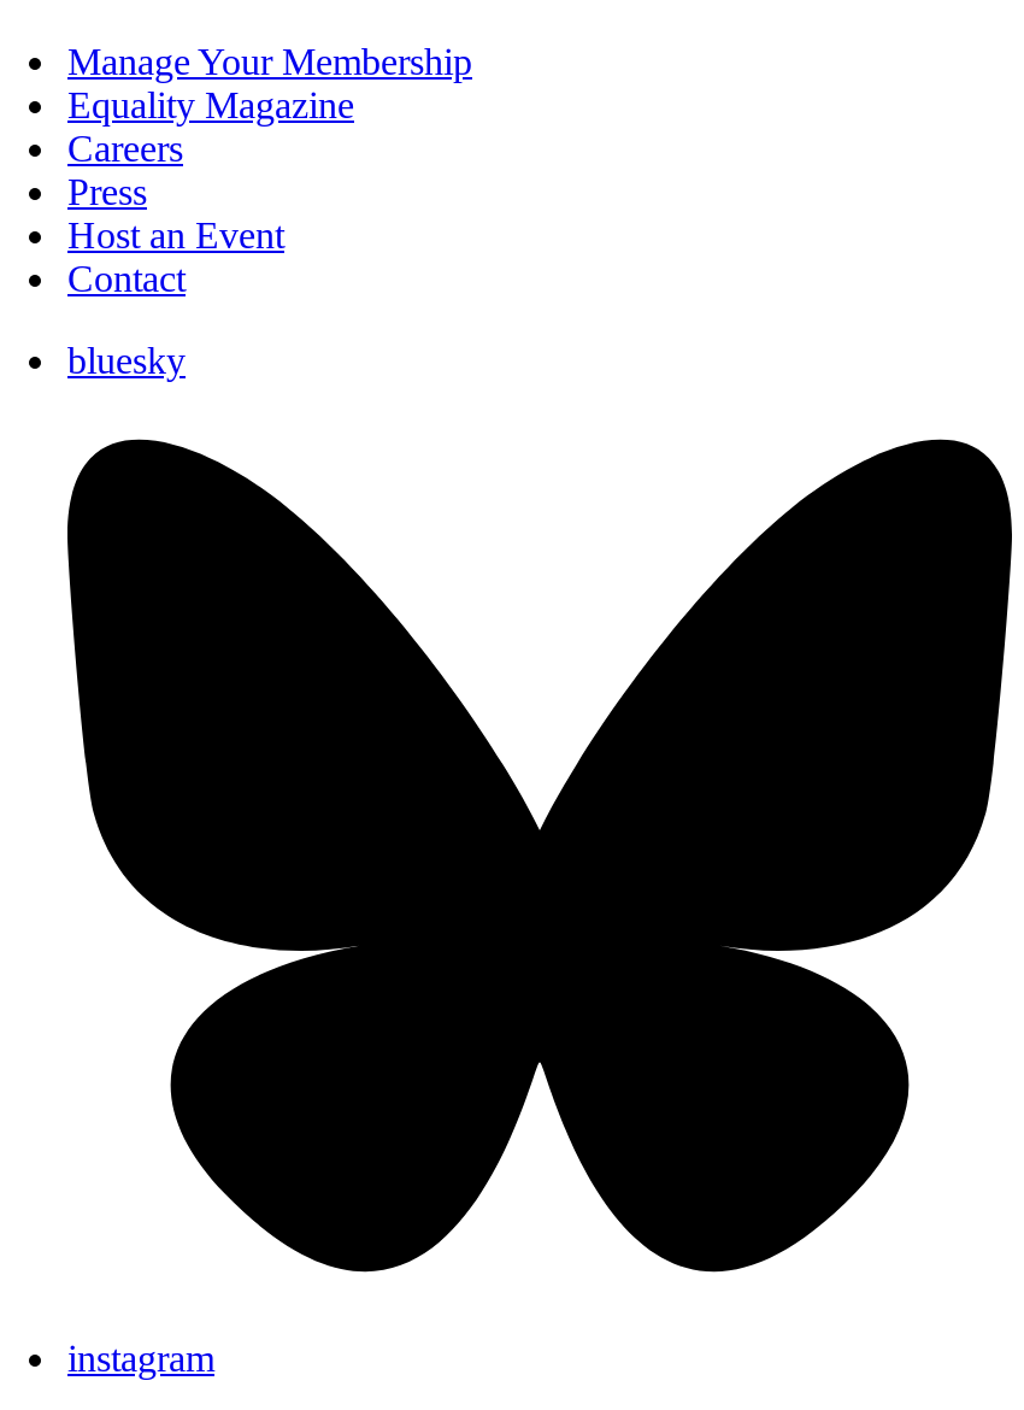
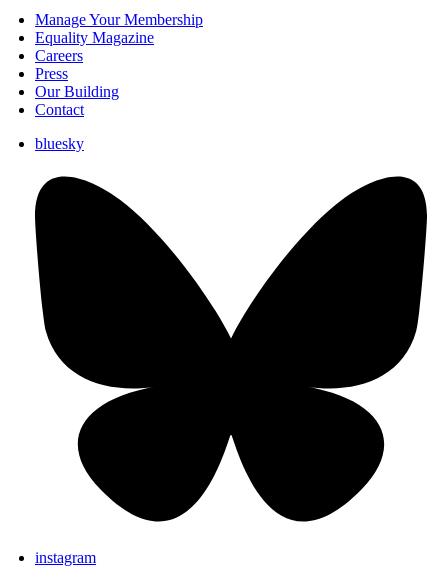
- Host an Event
+ Our Building
